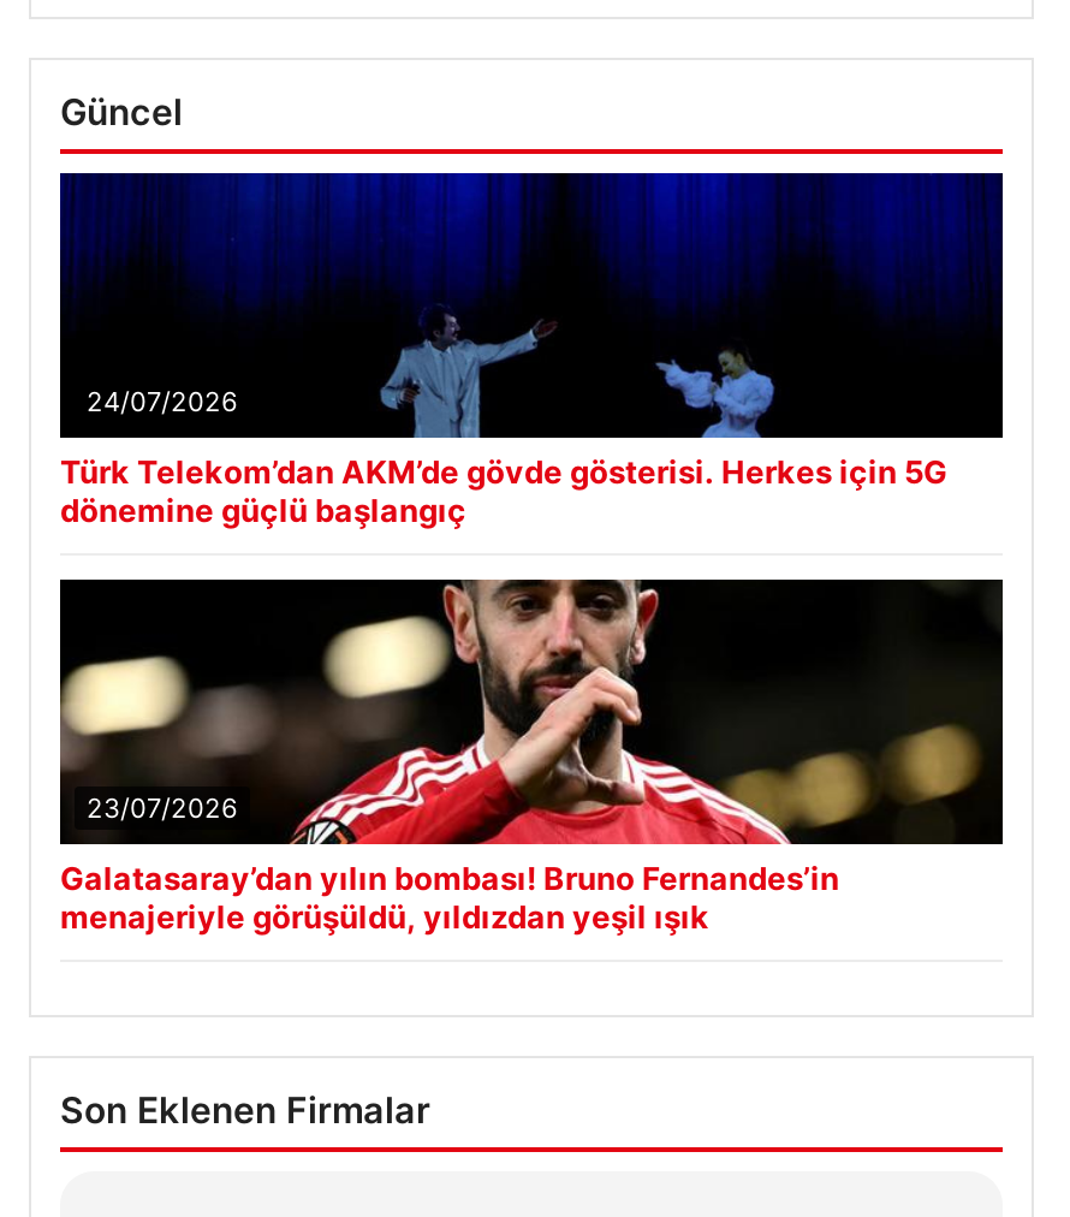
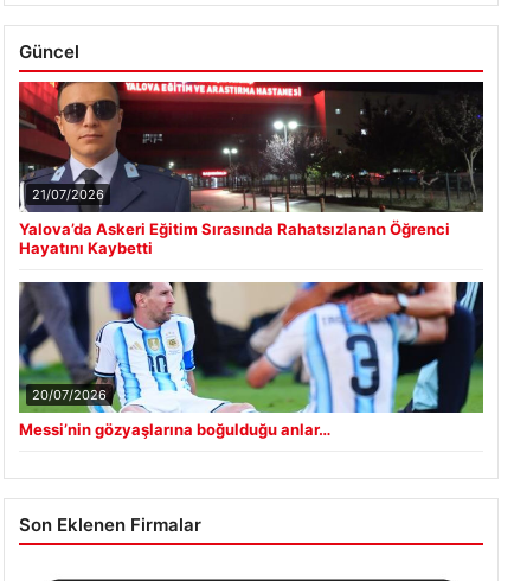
- [image]
- 24/07/2026
+ [image]
+ 21/07/2026

- Türk Telekom’dan AKM’de gövde gösterisi. Herkes için 5G
- dönemine güçlü başlangıç
+ Yalova’da Askeri Eğitim Sırasında Rahatsızlanan Öğrenci
+ Hayatını Kaybetti

- [image]
- 23/07/2026
+ [image]
+ 20/07/2026

- Galatasaray’dan yılın bombası! Bruno Fernandes’in
- menajeriyle görüşüldü, yıldızdan yeşil ışık
+ Messi’nin gözyaşlarına boğulduğu anlar…
